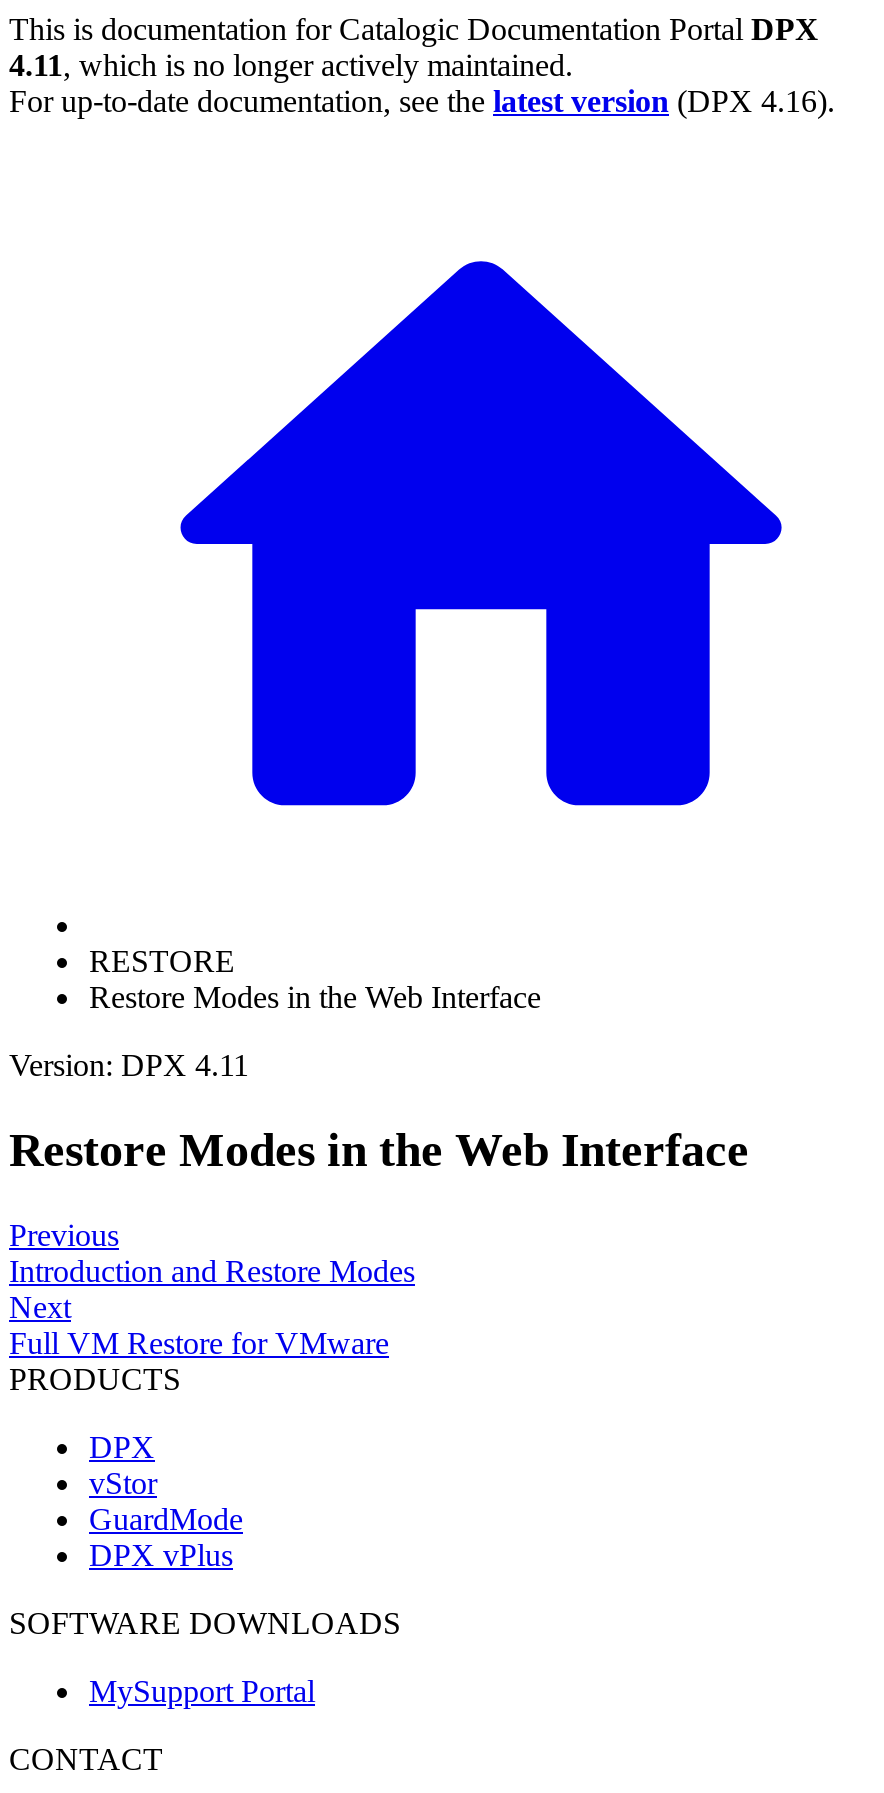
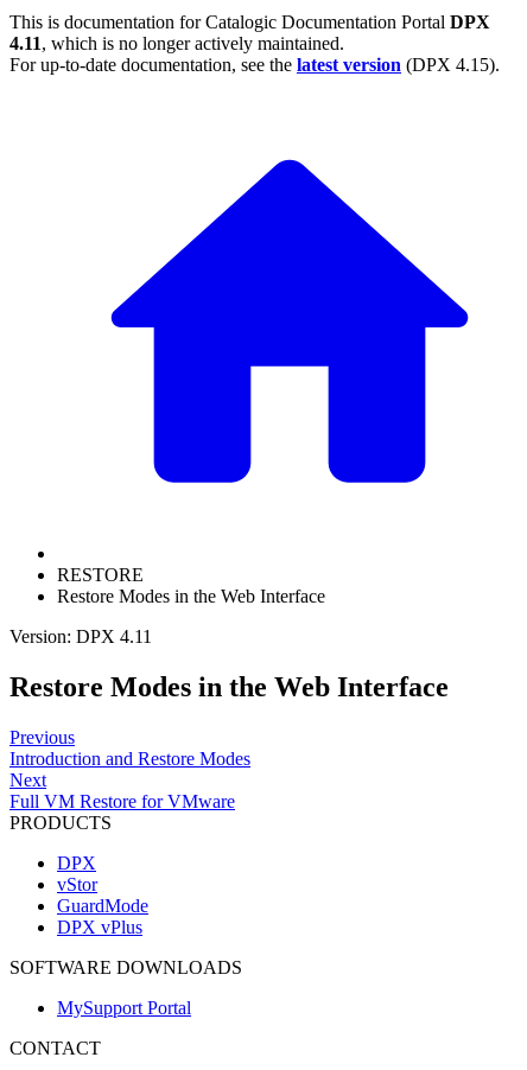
- For up-to-date documentation, see the latest version (DPX 4.16).
+ For up-to-date documentation, see the latest version (DPX 4.15).
